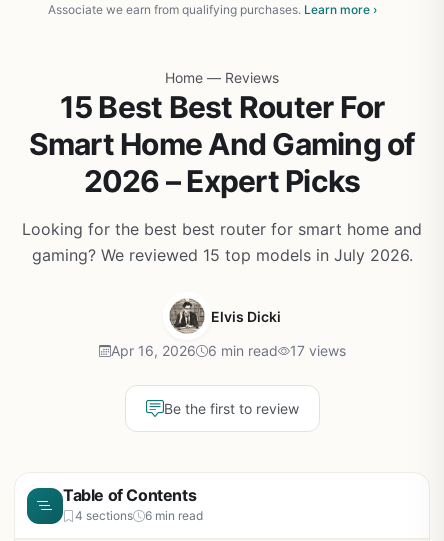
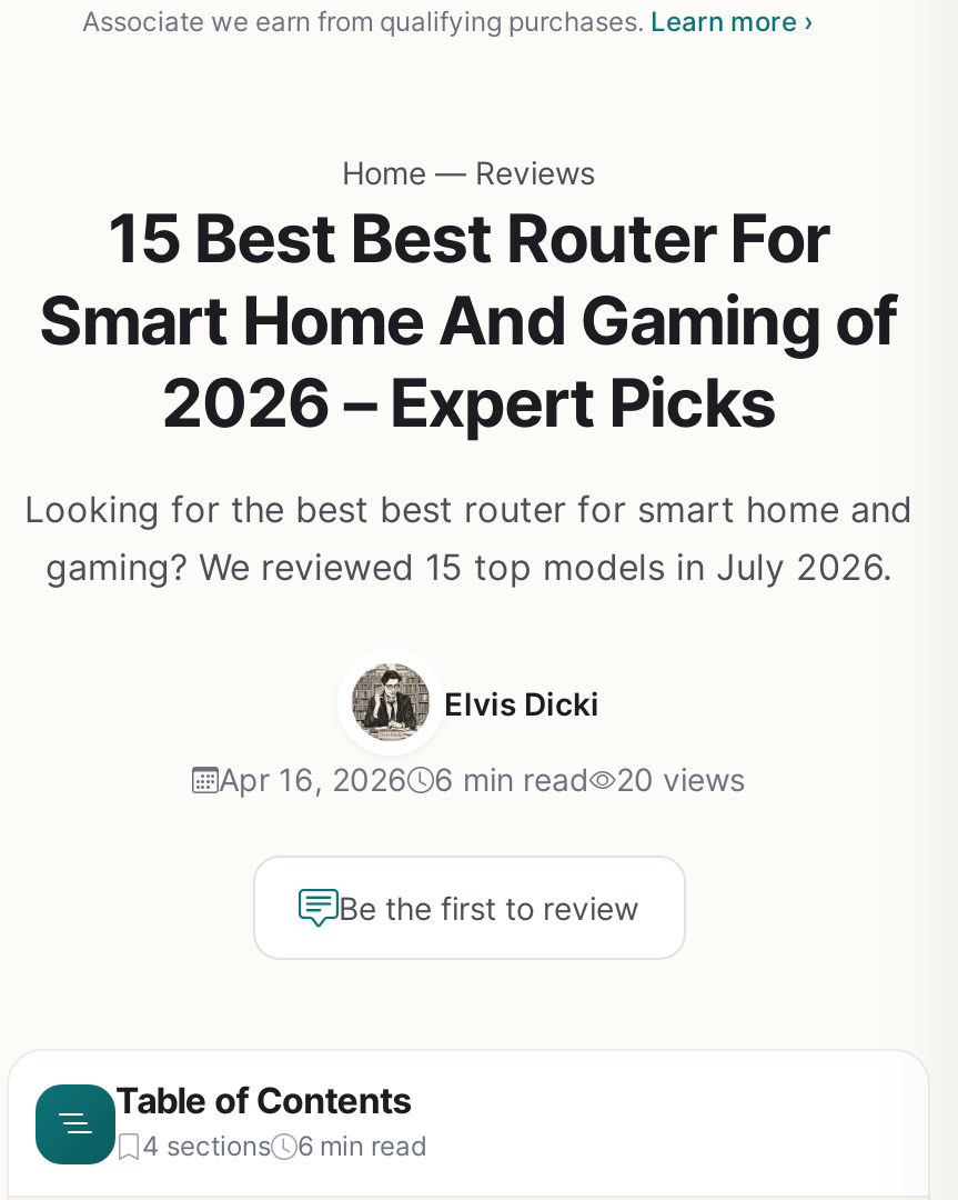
- Apr 16, 2026 6 min read 17 views
+ Apr 16, 2026 6 min read 20 views
